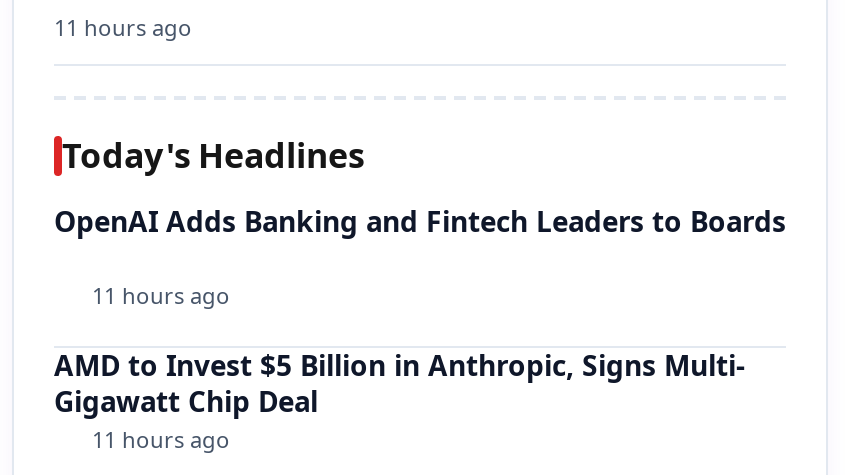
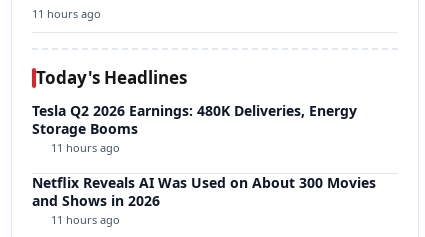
- OpenAI Adds Banking and Fintech Leaders to Boards
+ Tesla Q2 2026 Earnings: 480K Deliveries, Energy
+ Storage Booms

- AMD to Invest $5 Billion in Anthropic, Signs Multi-
- Gigawatt Chip Deal
+ Netflix Reveals AI Was Used on About 300 Movies
+ and Shows in 2026
